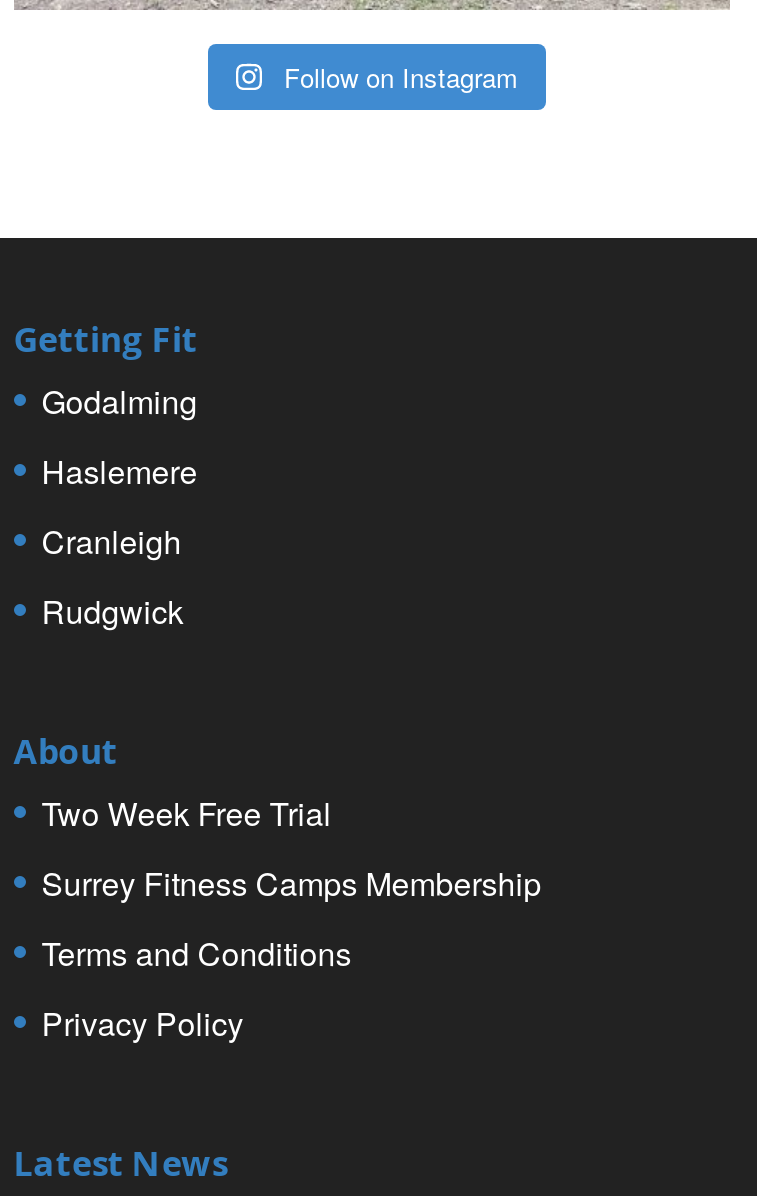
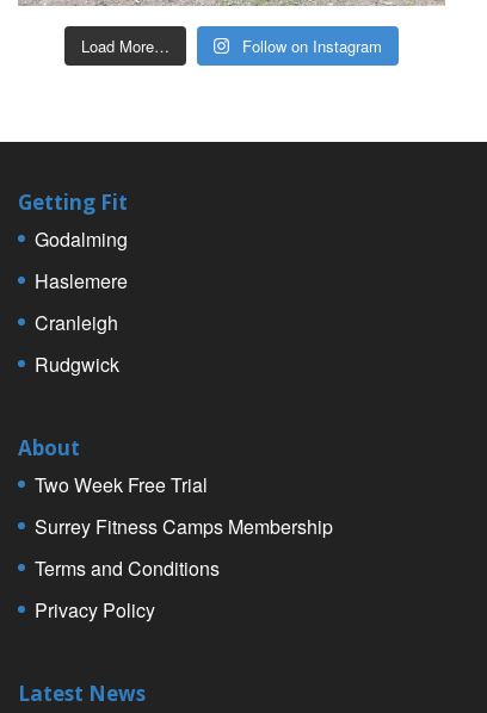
+ Load More…
